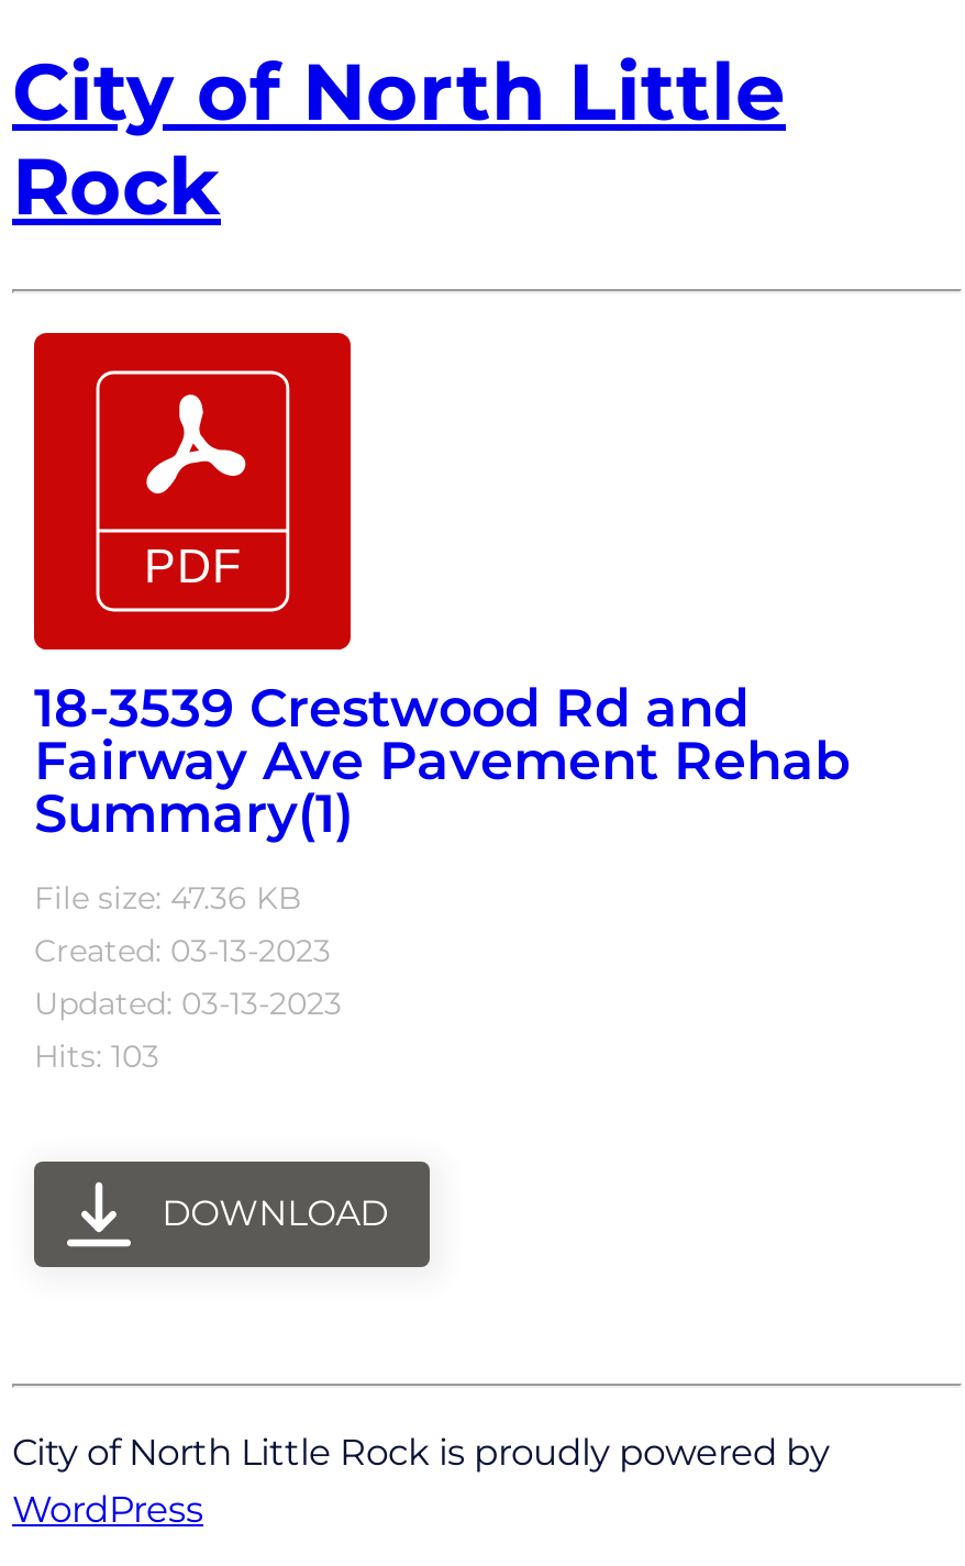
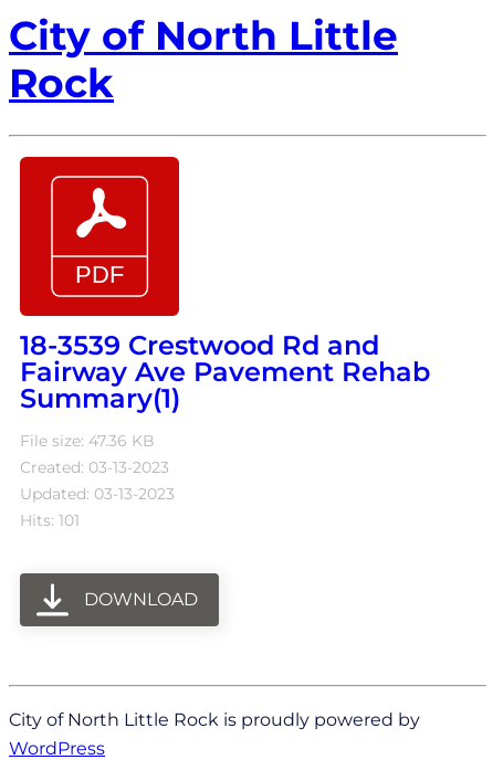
- Hits: 103
+ Hits: 101
